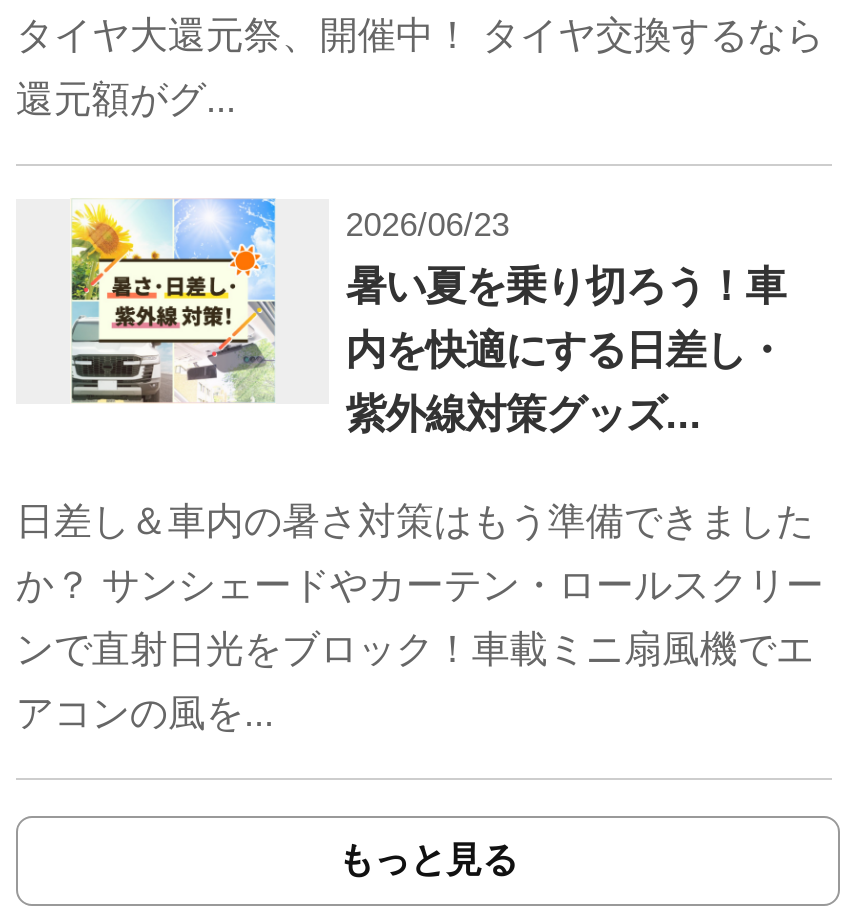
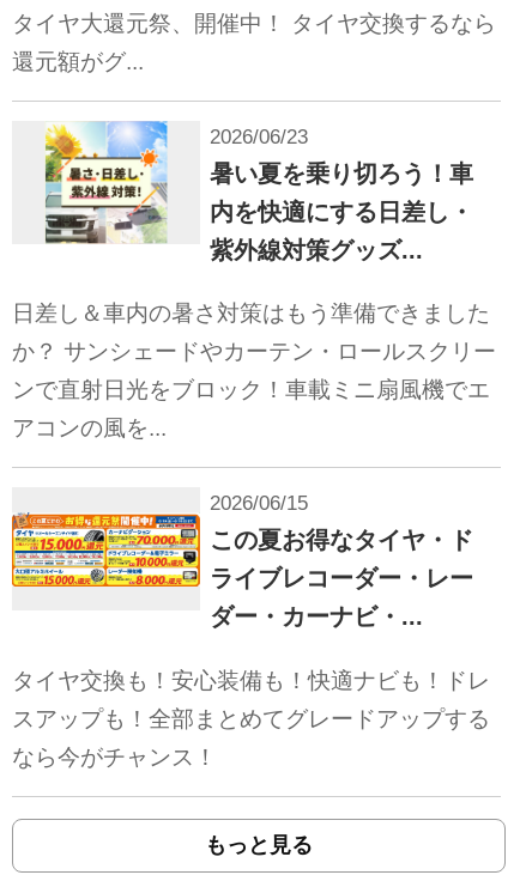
+ [image]
+ 2026/06/15
+ この夏お得なタイヤ・ド
+ ライブレコーダー・レー
+ ダー・カーナビ・...
+ タイヤ交換も！安心装備も！快適ナビも！ドレ
+ スアップも！全部まとめてグレードアップする
+ なら今がチャンス！
